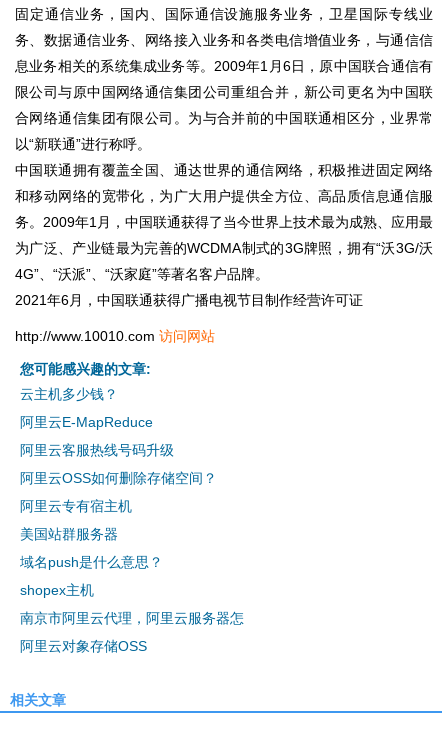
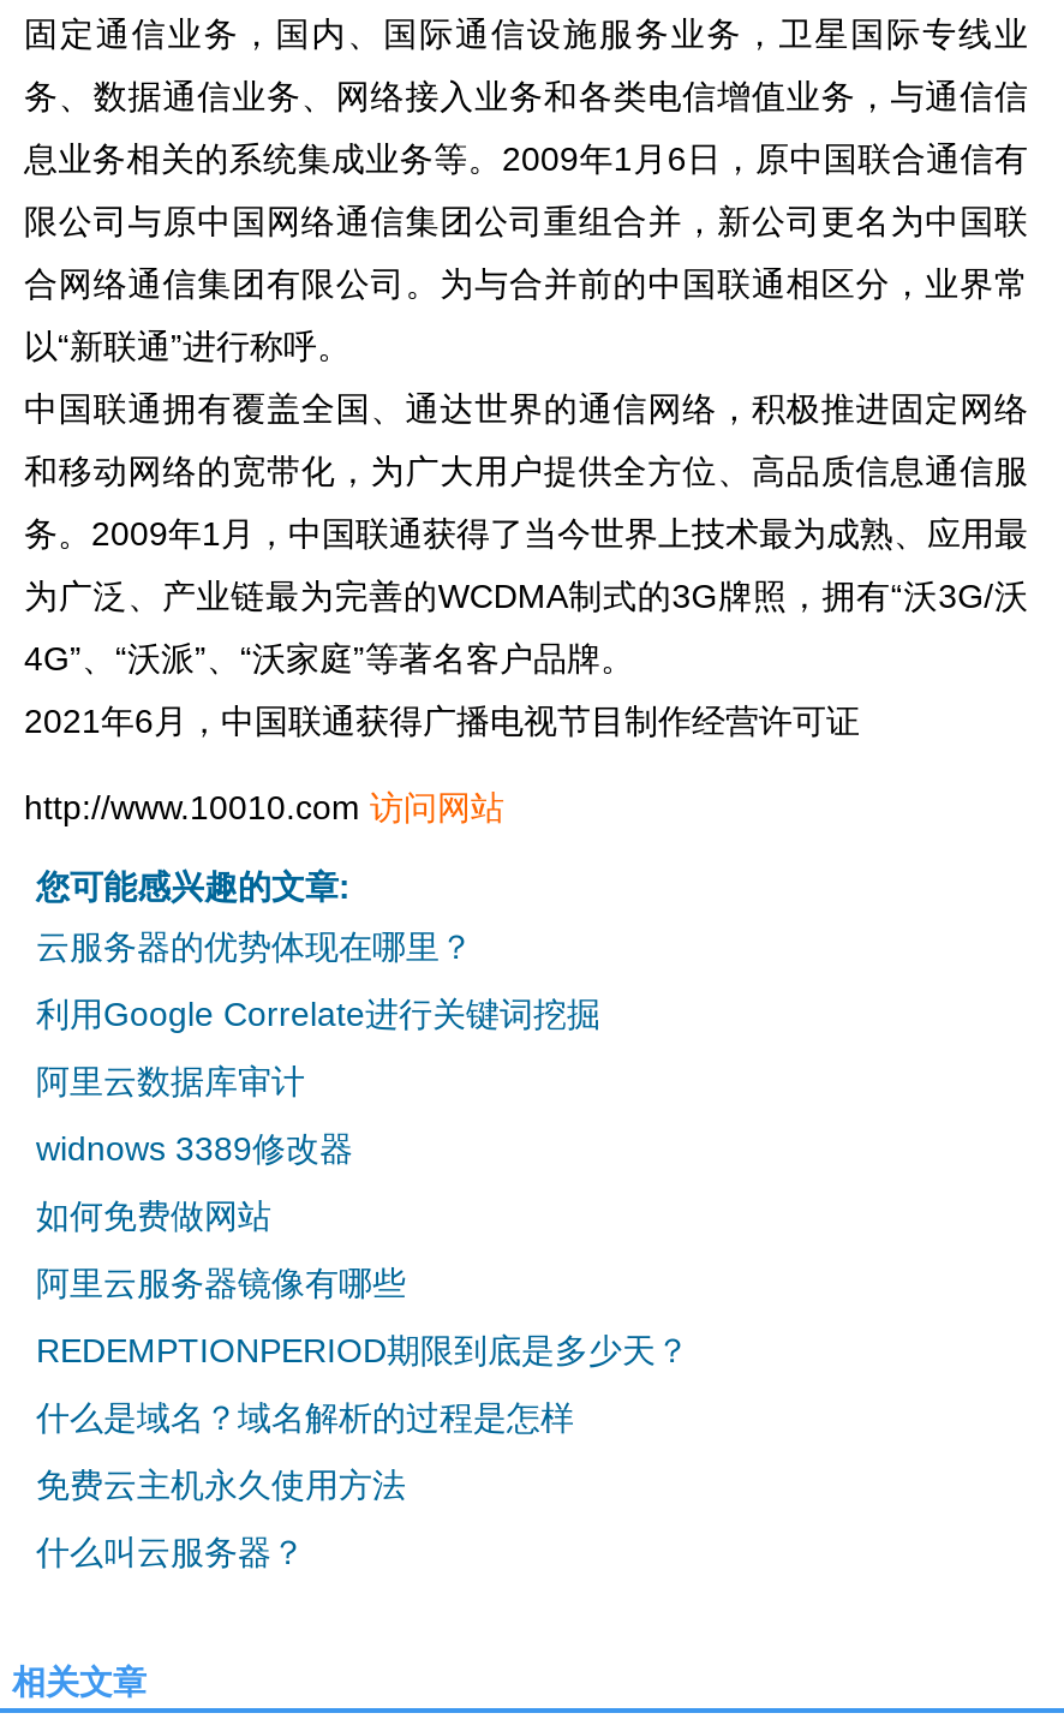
- 云主机多少钱？
+ 云服务器的优势体现在哪里？

- 阿里云E-MapReduce
+ 利用Google Correlate进行关键词挖掘

- 阿里云客服热线号码升级
+ 阿里云数据库审计

- 阿里云OSS如何删除存储空间？
+ widnows 3389修改器

- 阿里云专有宿主机
+ 如何免费做网站

- 美国站群服务器
+ 阿里云服务器镜像有哪些

- 域名push是什么意思？
+ REDEMPTIONPERIOD期限到底是多少天？

- shopex主机
+ 什么是域名？域名解析的过程是怎样

- 南京市阿里云代理，阿里云服务器怎
+ 免费云主机永久使用方法

- 阿里云对象存储OSS
+ 什么叫云服务器？
